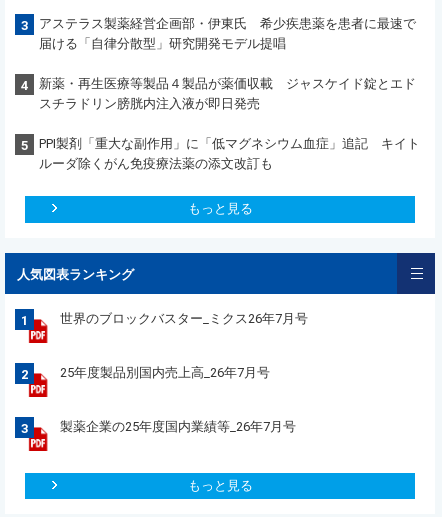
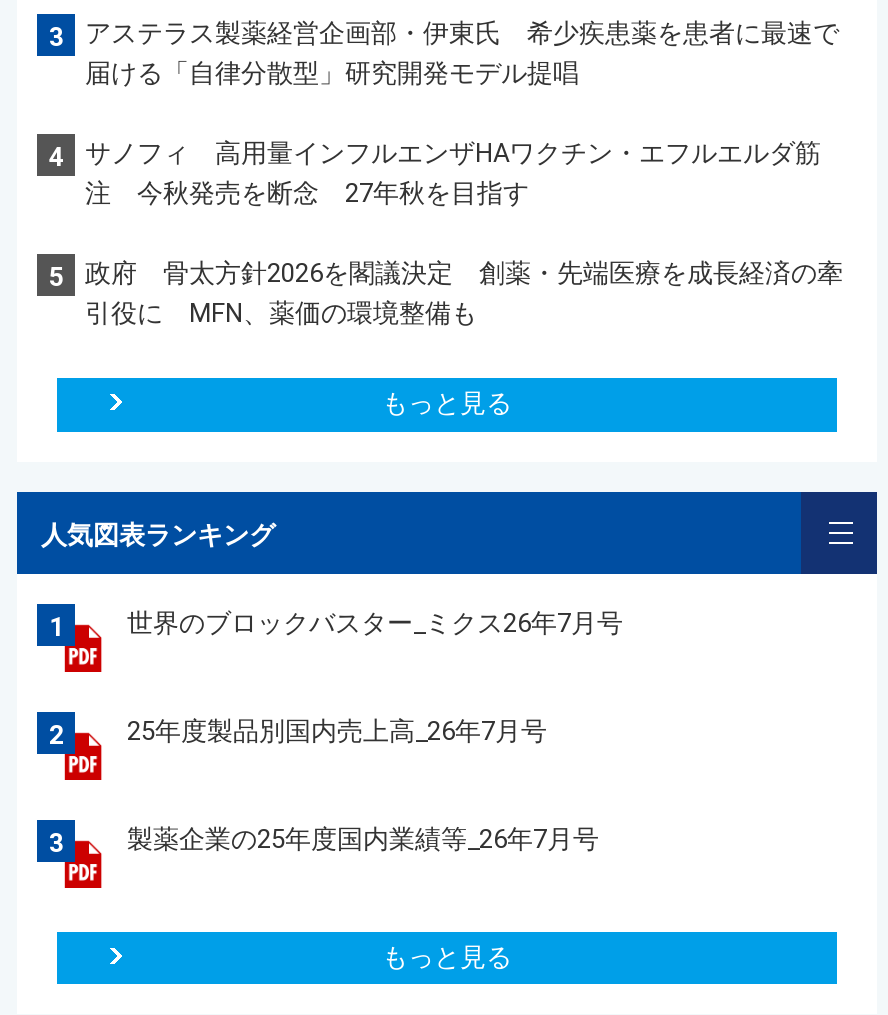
- 新薬・再生医療等製品４製品が薬価収載 ジャスケイド錠とエド
- スチラドリン膀胱内注入液が即日発売
+ サノフィ 高用量インフルエンザHAワクチン・エフルエルダ筋
+ 注 今秋発売を断念 27年秋を目指す

- PPI製剤「重大な副作用」に「低マグネシウム血症」追記 キイト
- ルーダ除くがん免疫療法薬の添文改訂も
+ 政府 骨太方針2026を閣議決定 創薬・先端医療を成長経済の牽
+ 引役に MFN、薬価の環境整備も
